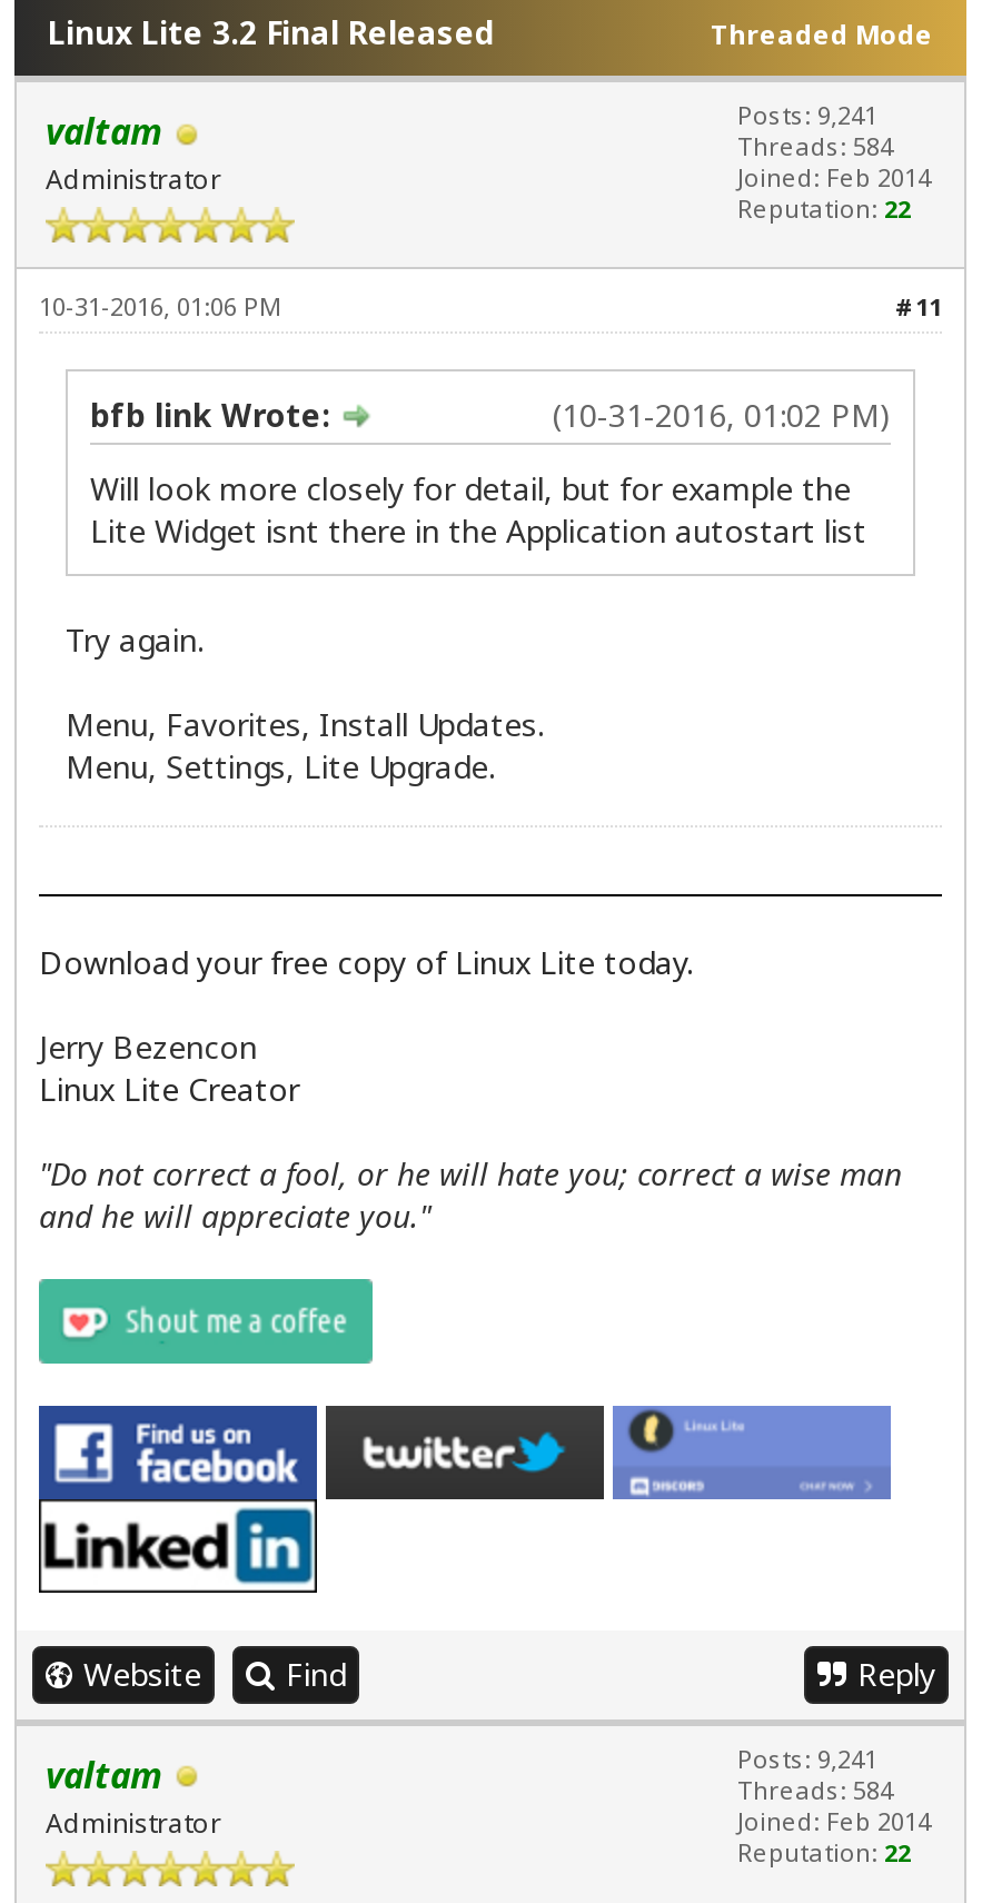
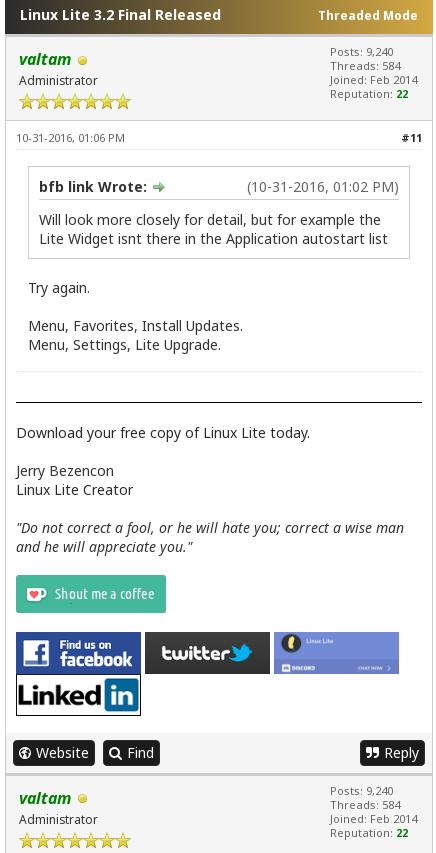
- Posts: 9,241
+ Posts: 9,240

- Posts: 9,241
+ Posts: 9,240
